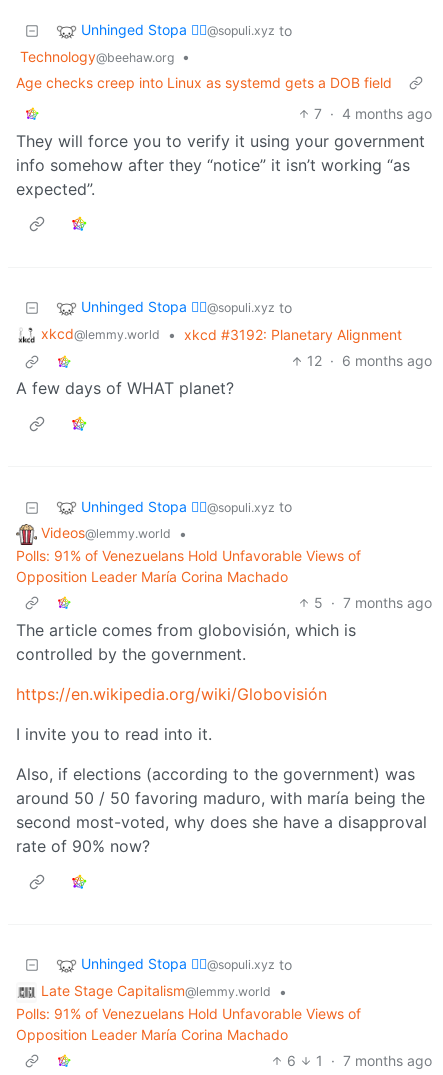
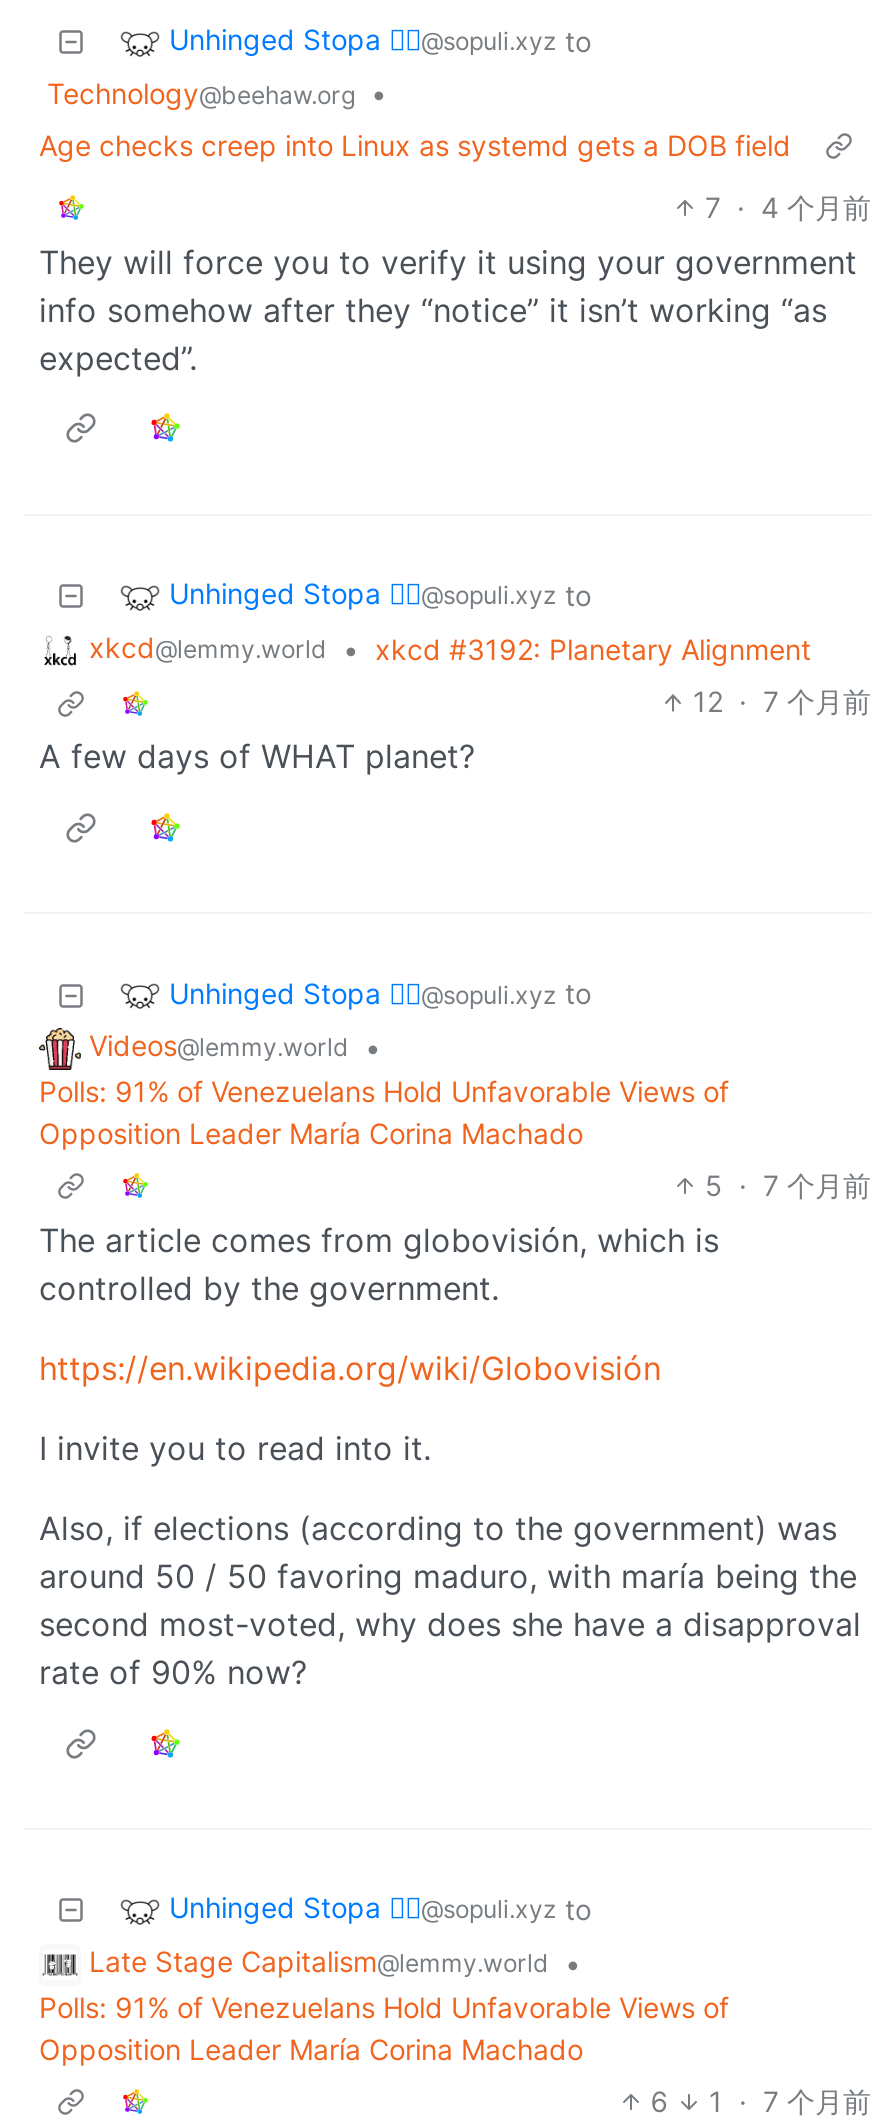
- 7 · 4 months ago
+ 7 · 4 个月前

- 12 · 6 months ago
+ 12 · 7 个月前

- 5 · 7 months ago
+ 5 · 7 个月前

- 6 1 · 7 months ago
+ 6 1 · 7 个月前
